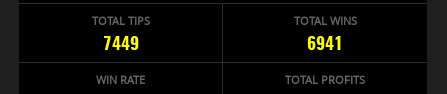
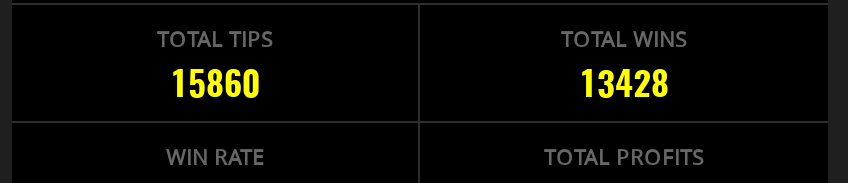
- 7449
+ 15860

- 6941
+ 13428
